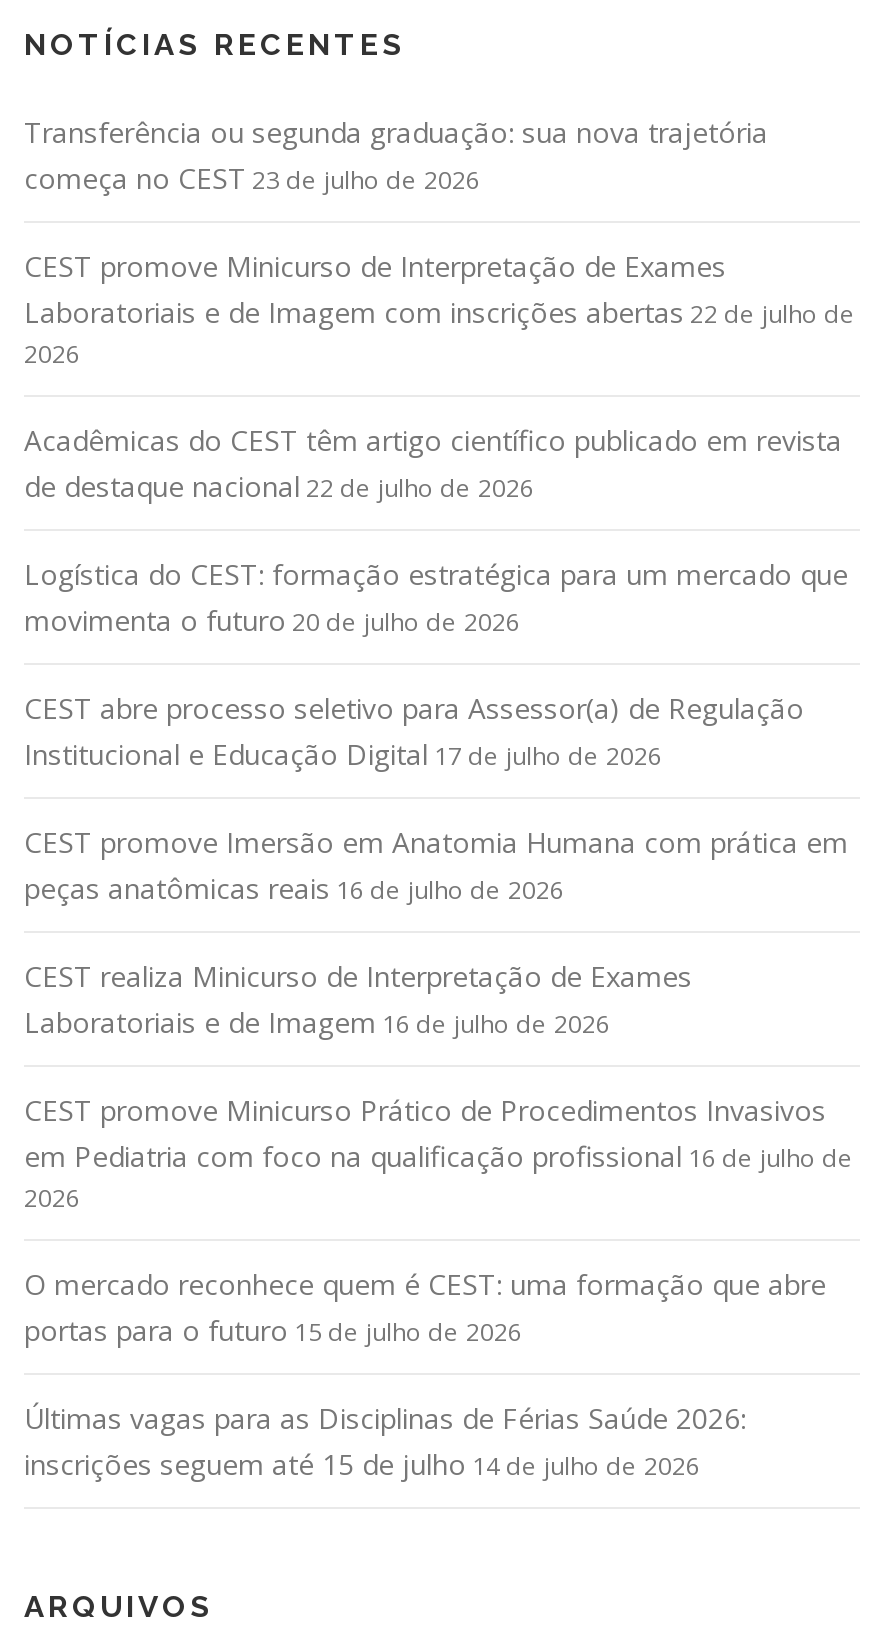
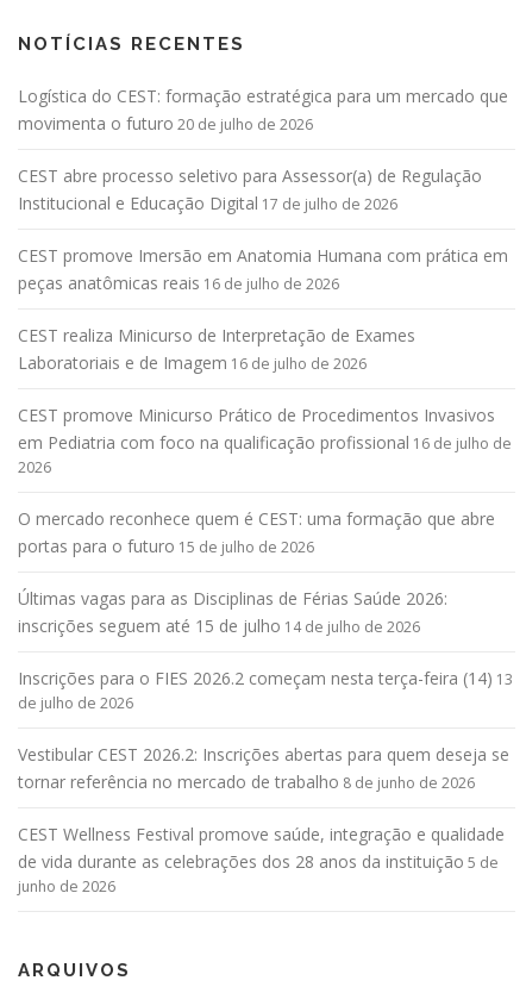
- Transferência ou segunda graduação: sua nova trajetória
- começa no CEST 23 de julho de 2026
- CEST promove Minicurso de Interpretação de Exames
- Laboratoriais e de Imagem com inscrições abertas 22 de julho de
- 2026
- Acadêmicas do CEST têm artigo científico publicado em revista
- de destaque nacional 22 de julho de 2026

moved up: Logística do CEST: formação estratégica para um mercado que | movimenta o futuro 20 de julho de 2026 | CEST abre processo seletivo para Assessor(a) de Regulação | ... | Últimas vagas para as Disciplinas de Férias Saúde 2026: | inscrições seguem até 15 de julho 14 de julho de 2026

+ Inscrições para o FIES 2026.2 começam nesta terça-feira (14) 13
+ de julho de 2026
+ Vestibular CEST 2026.2: Inscrições abertas para quem deseja se
+ tornar referência no mercado de trabalho 8 de junho de 2026
+ CEST Wellness Festival promove saúde, integração e qualidade
+ de vida durante as celebrações dos 28 anos da instituição 5 de
+ junho de 2026
